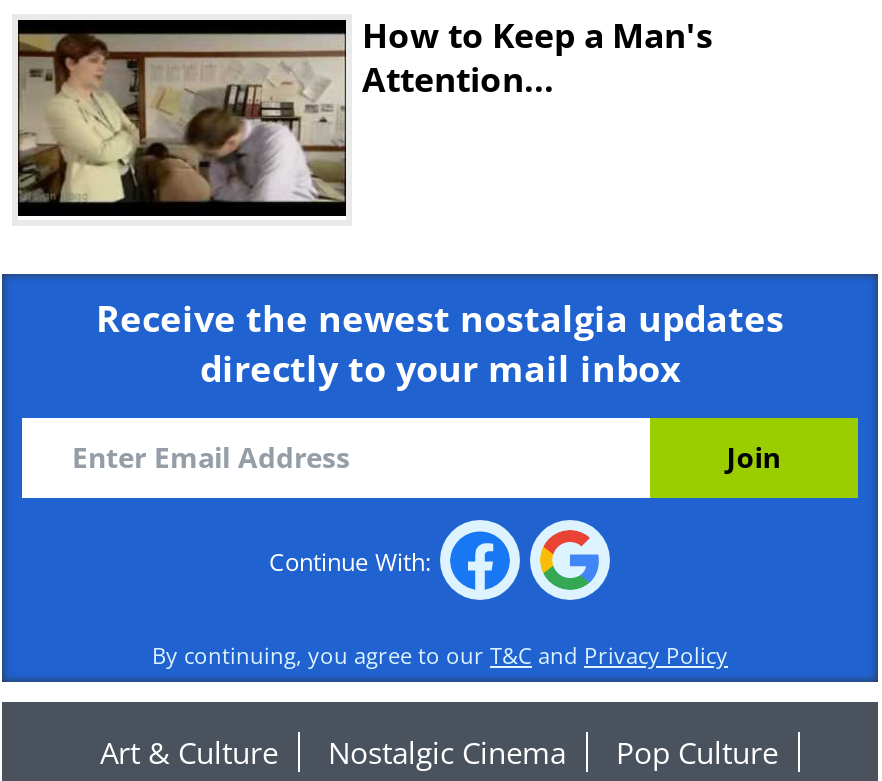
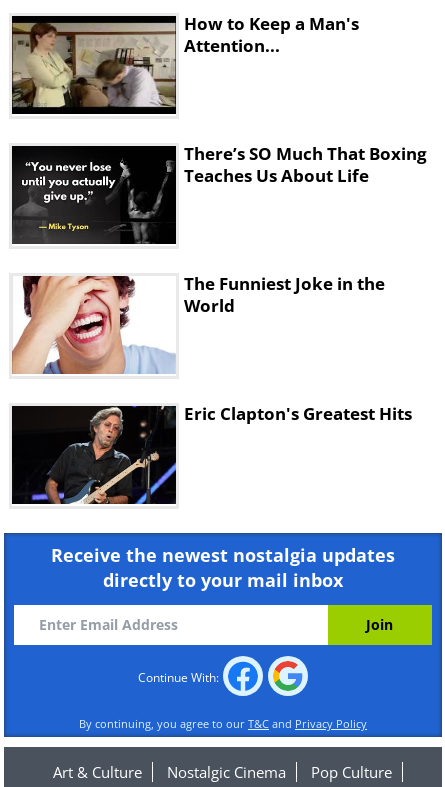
+ [image]
+ There’s SO Much That Boxing
+ Teaches Us About Life

+ [image]
+ The Funniest Joke in the
+ World

+ [image]
+ Eric Clapton's Greatest Hits
